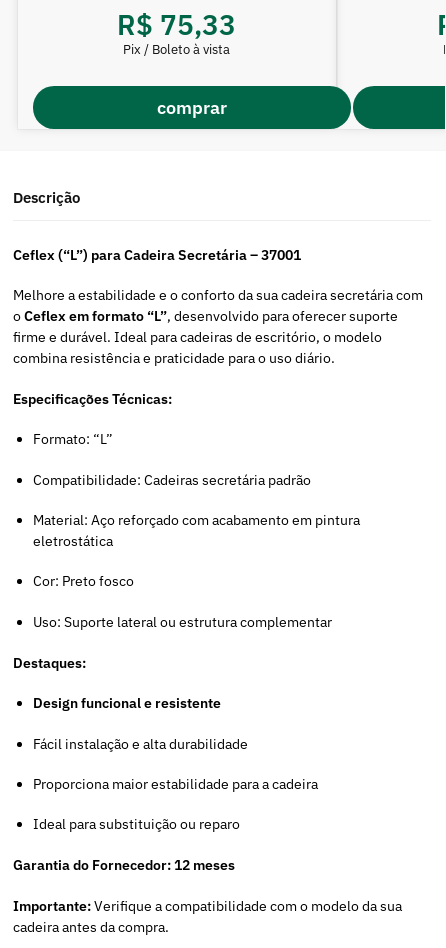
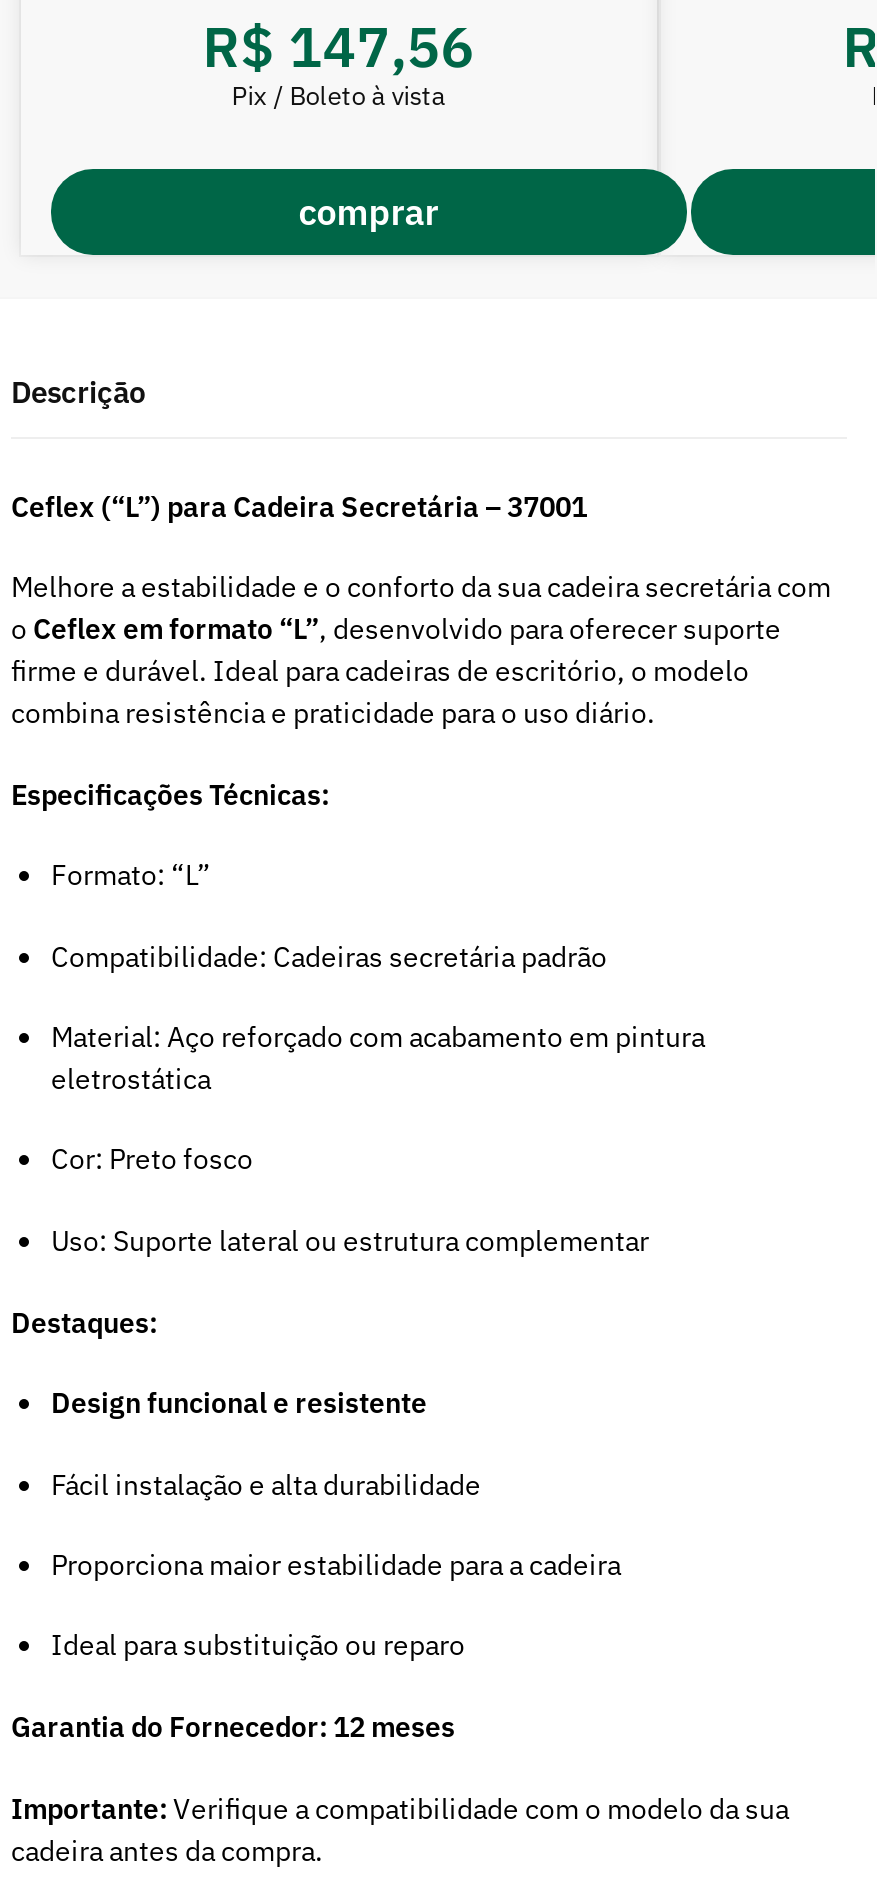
- R$75,33
+ R$147,56
